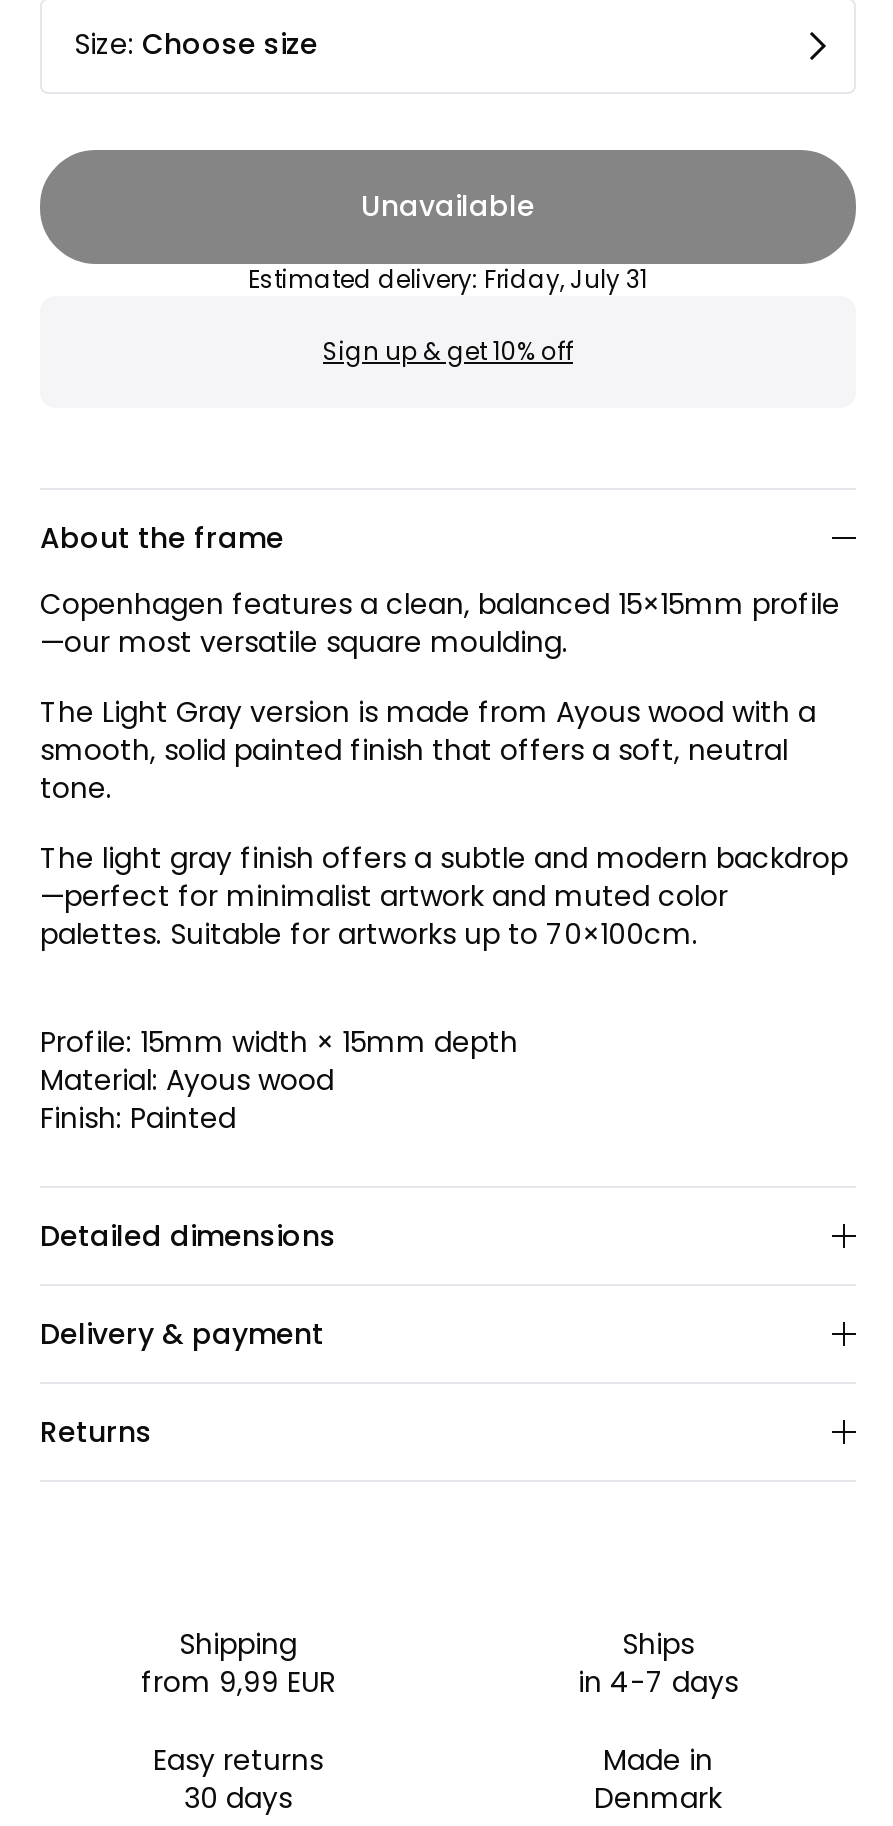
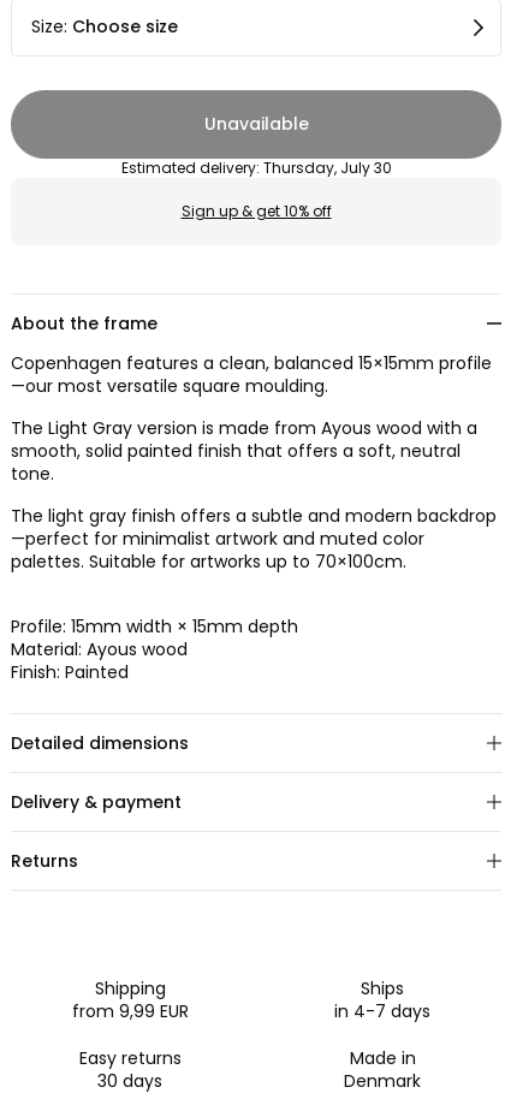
- Estimated delivery:Friday, July 31
+ Estimated delivery:Thursday, July 30
